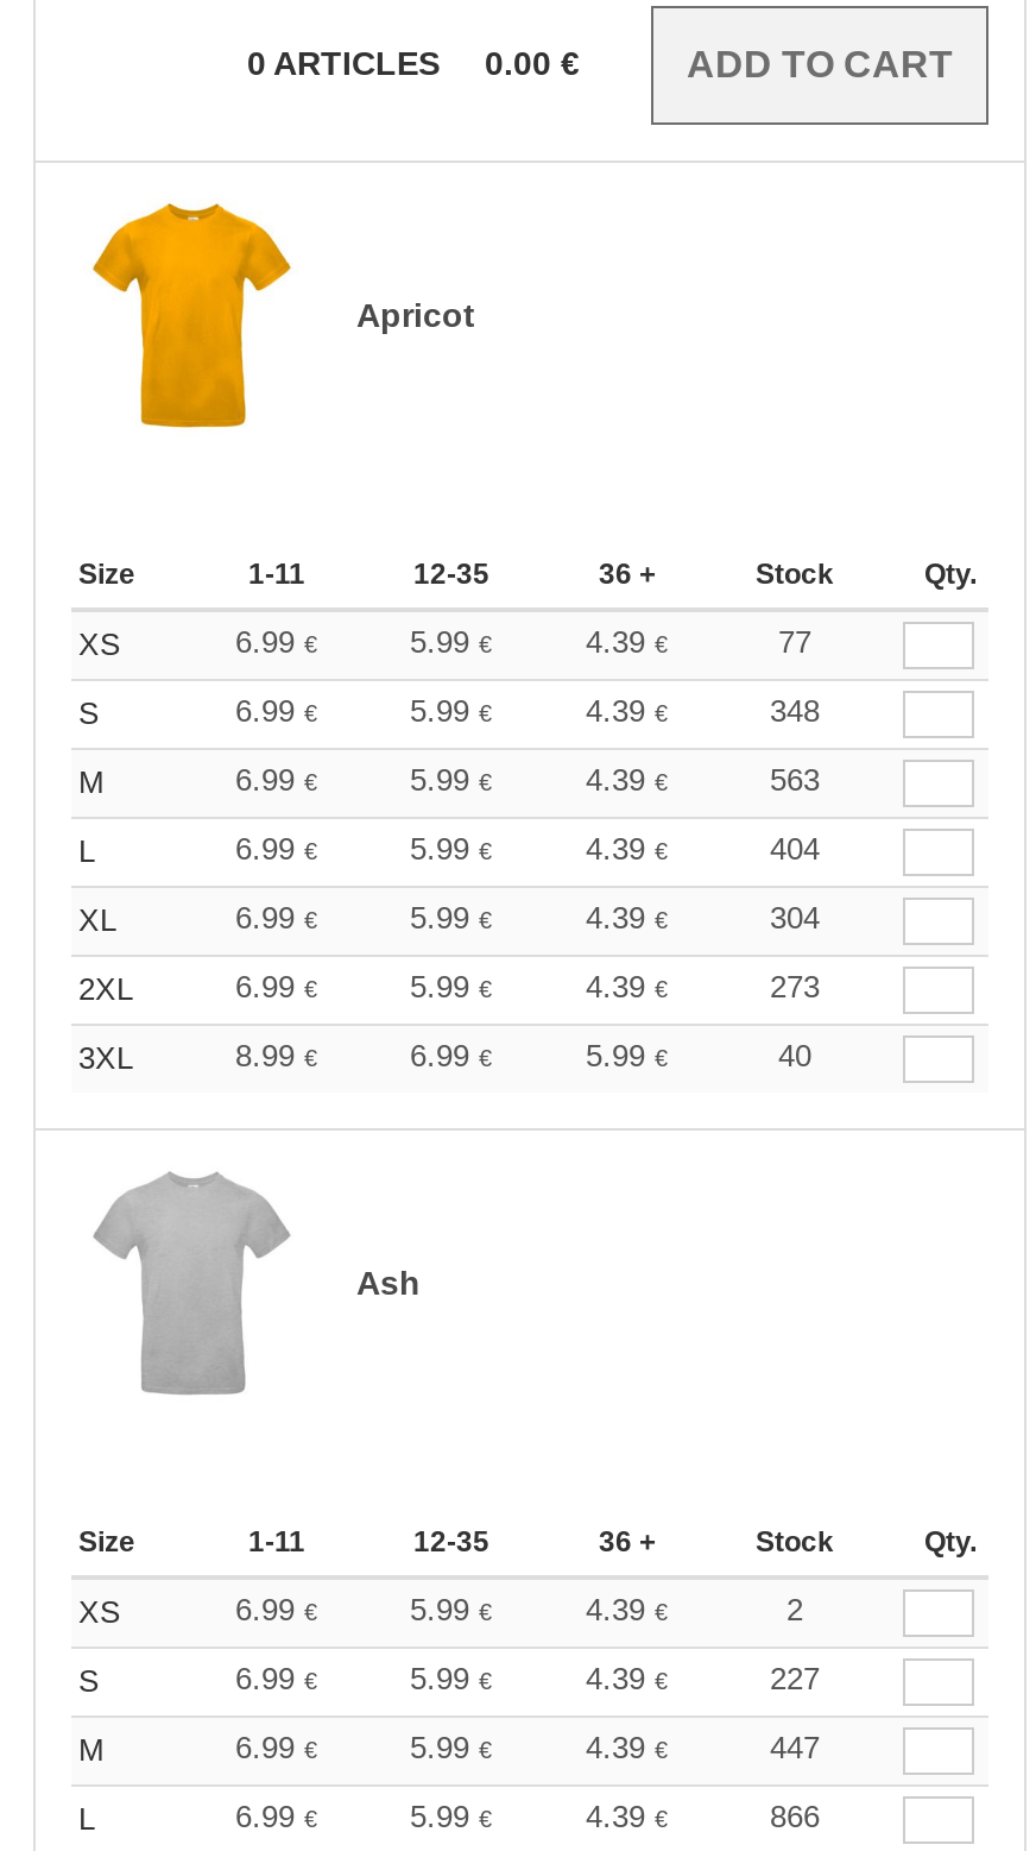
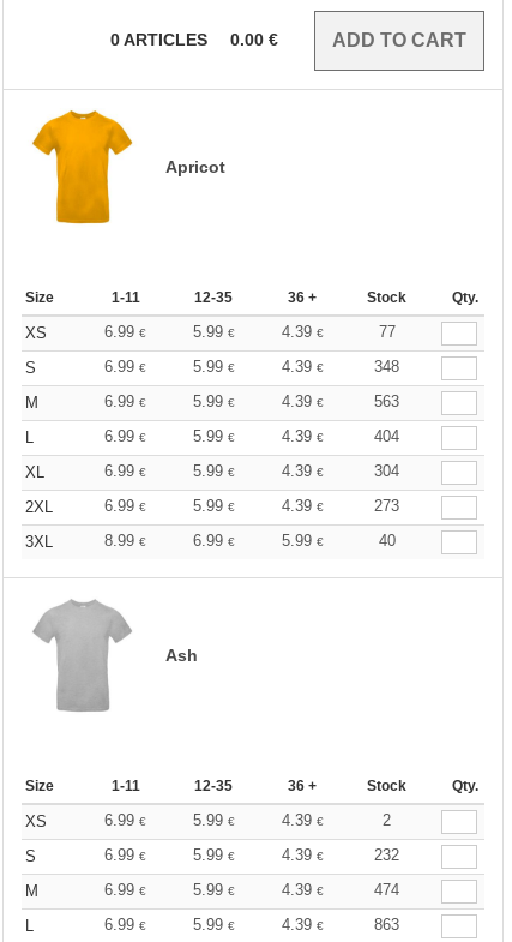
- 227
+ 232

- 447
+ 474

- 866
+ 863
